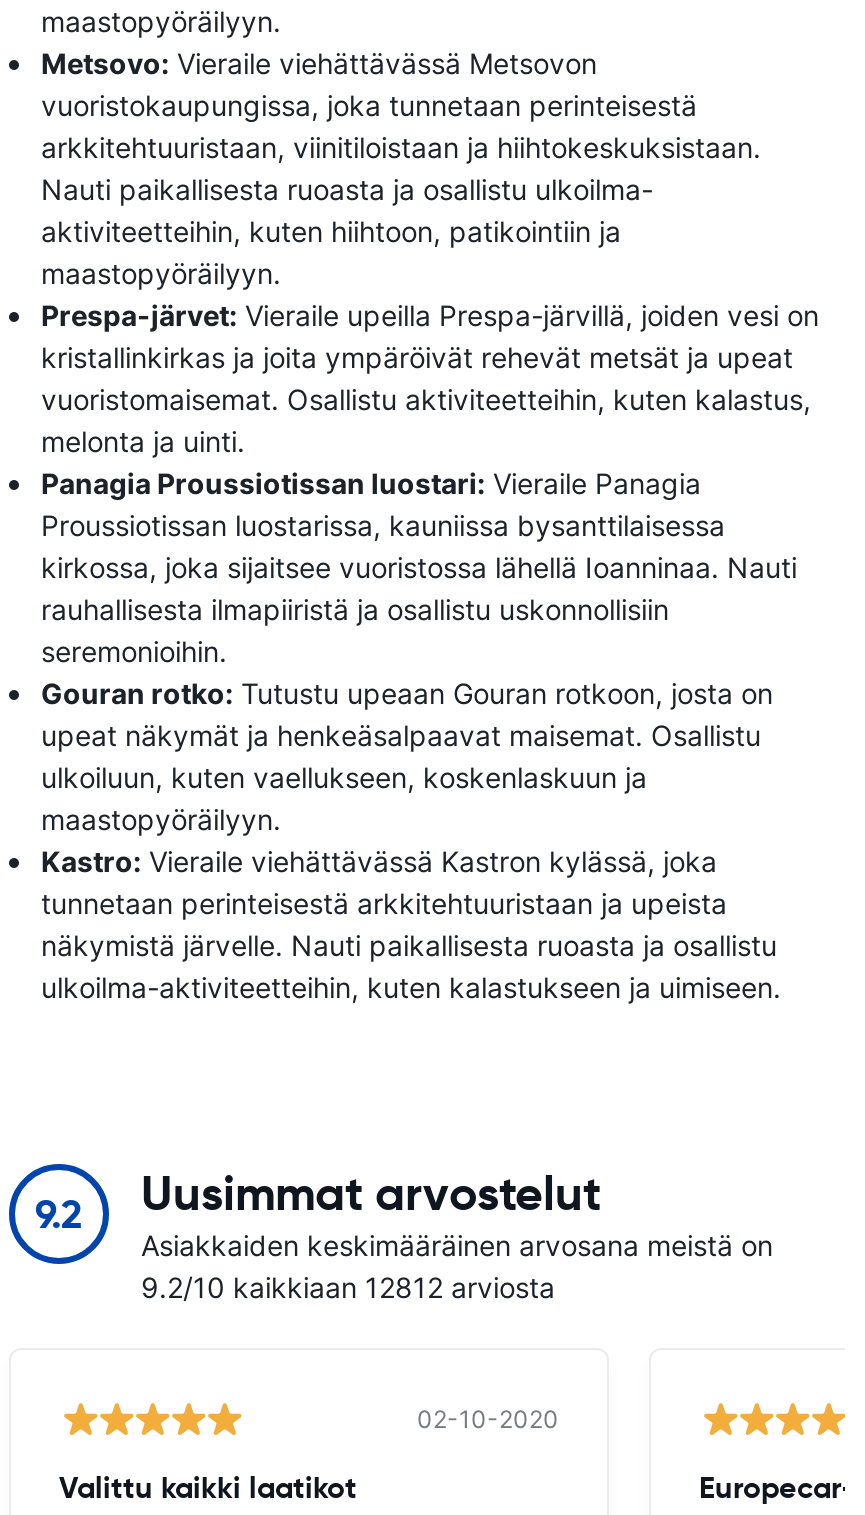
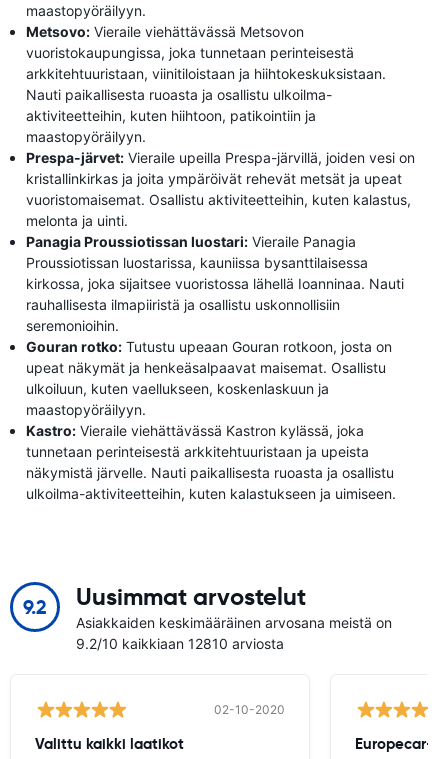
- 9.2/10 kaikkiaan 12812 arviosta
+ 9.2/10 kaikkiaan 12810 arviosta
